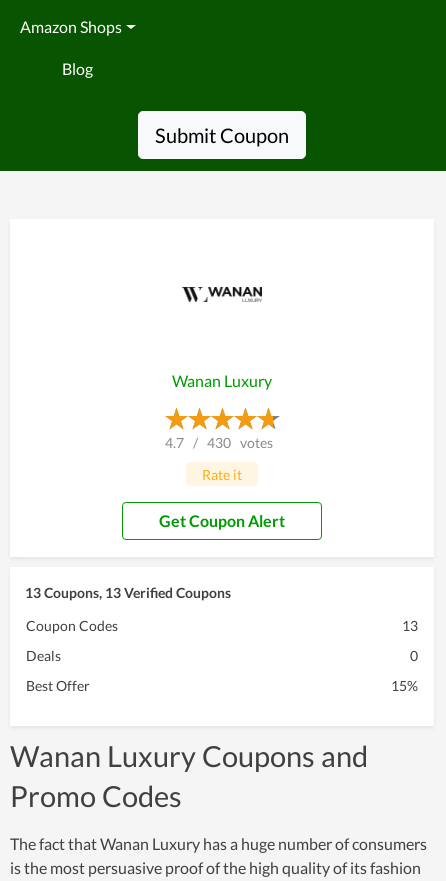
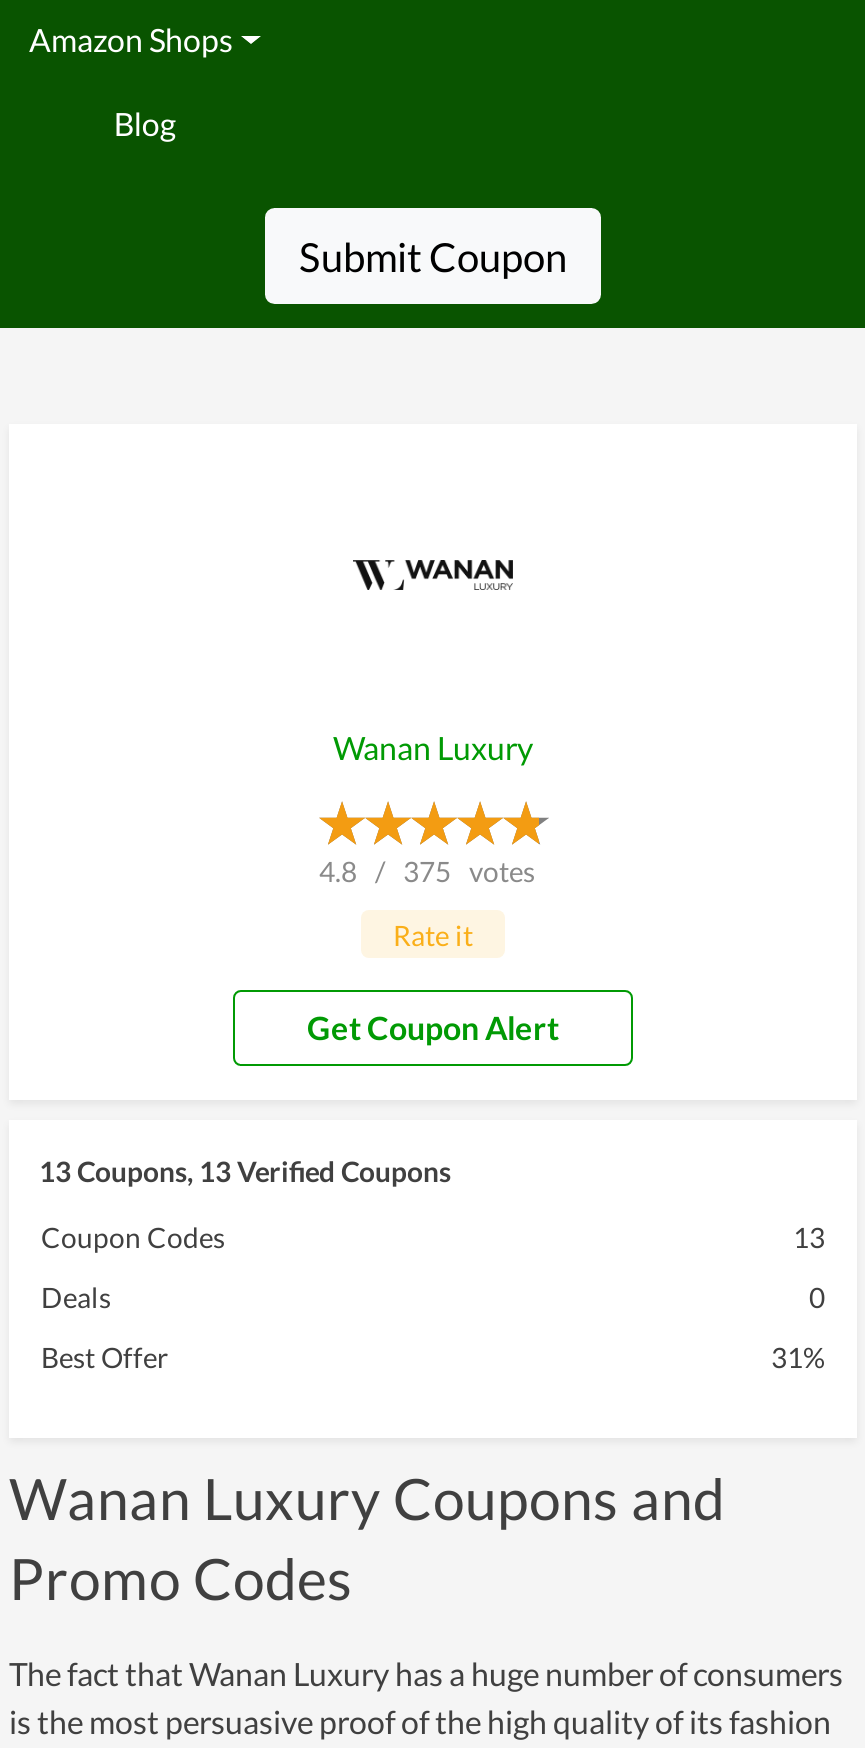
- 4.7 / 430 votes
+ 4.8 / 375 votes

- 15%
+ 31%
